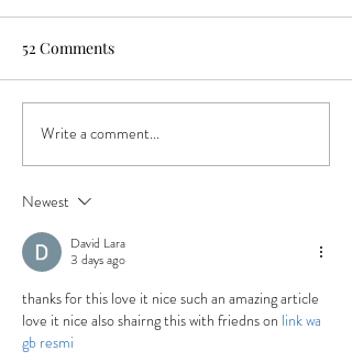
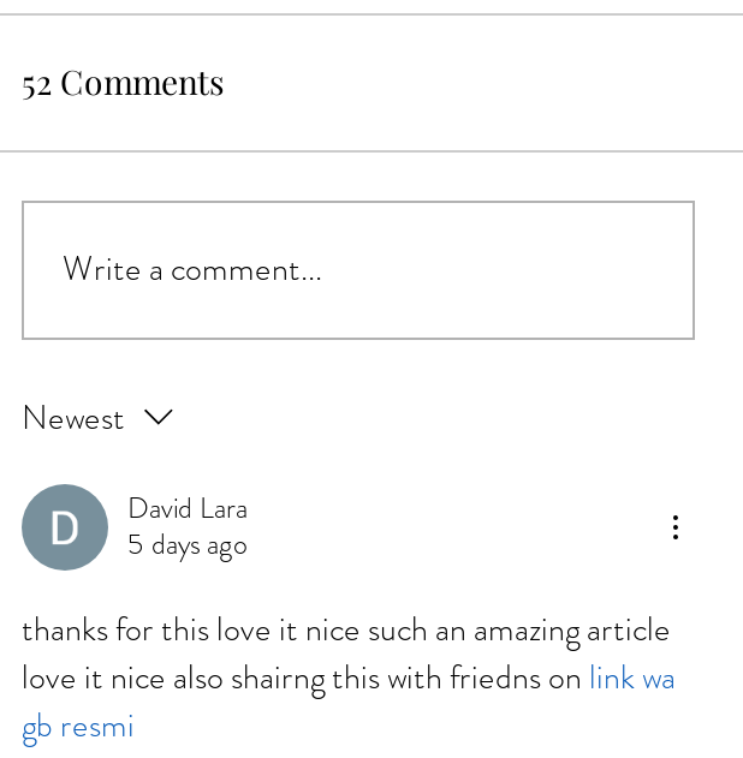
- 3 days ago
+ 5 days ago
